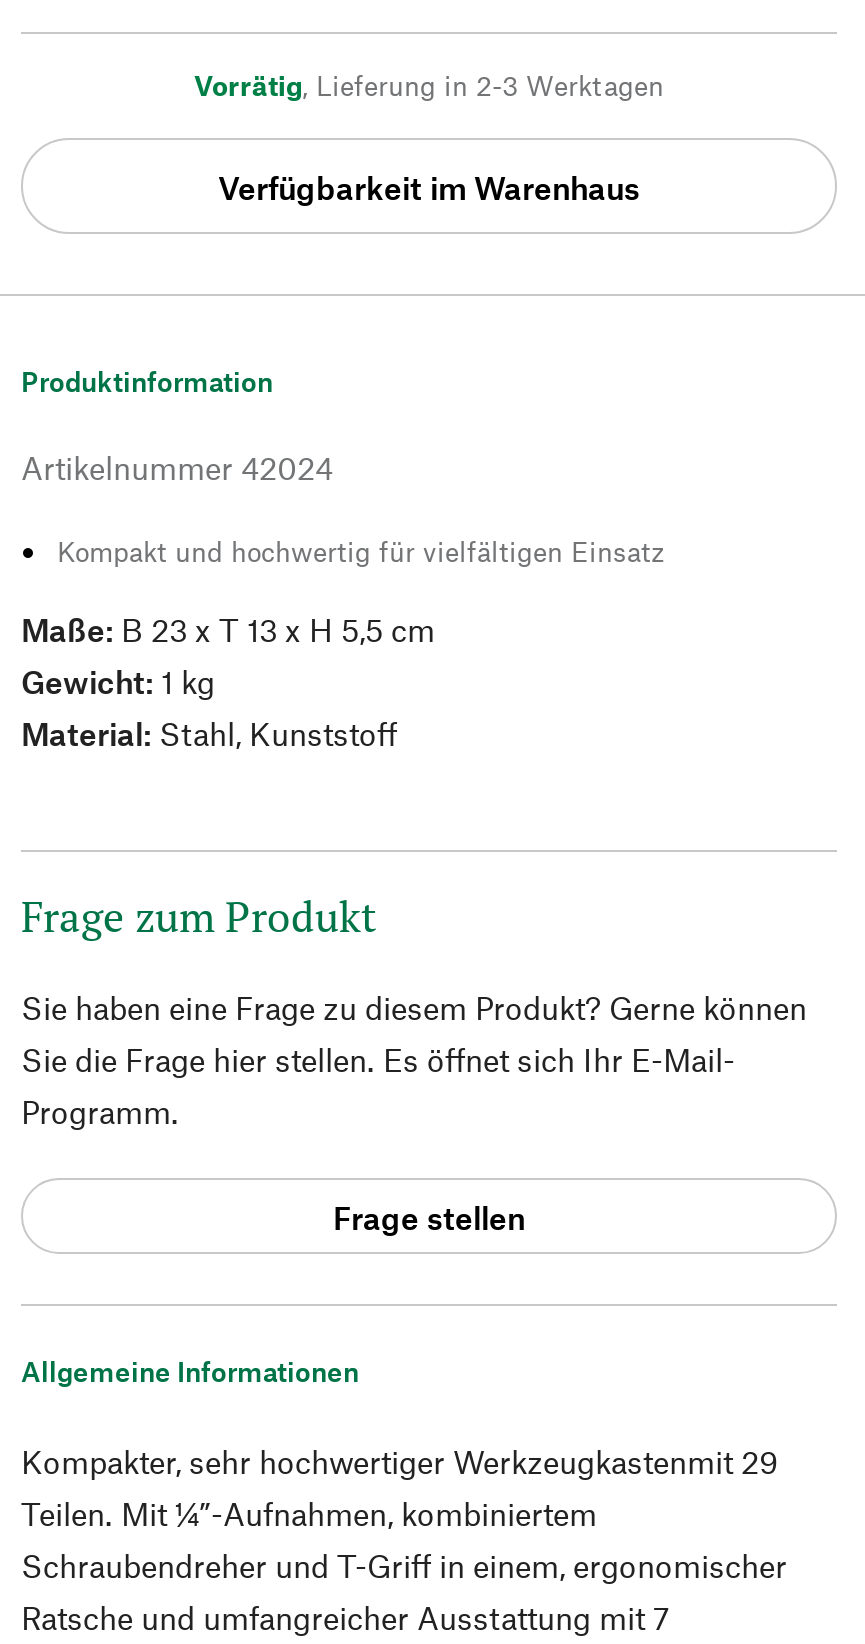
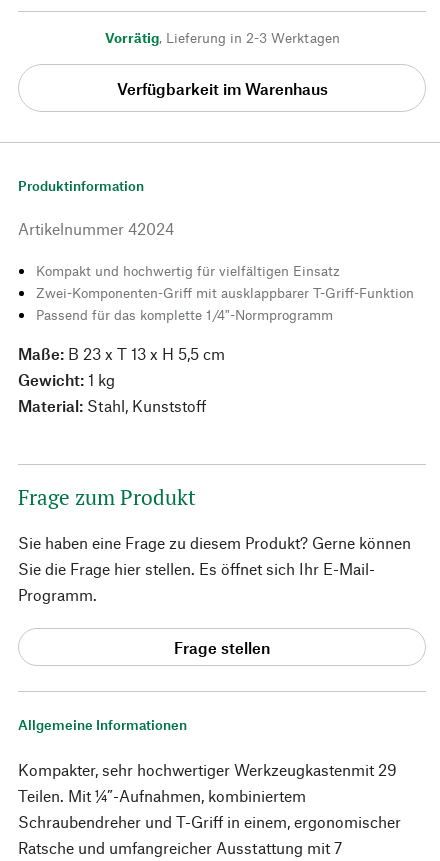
+ Zwei-Komponenten-Griff mit ausklappbarer T-Griff-Funktion
+ Passend für das komplette 1/4"-Normprogramm
